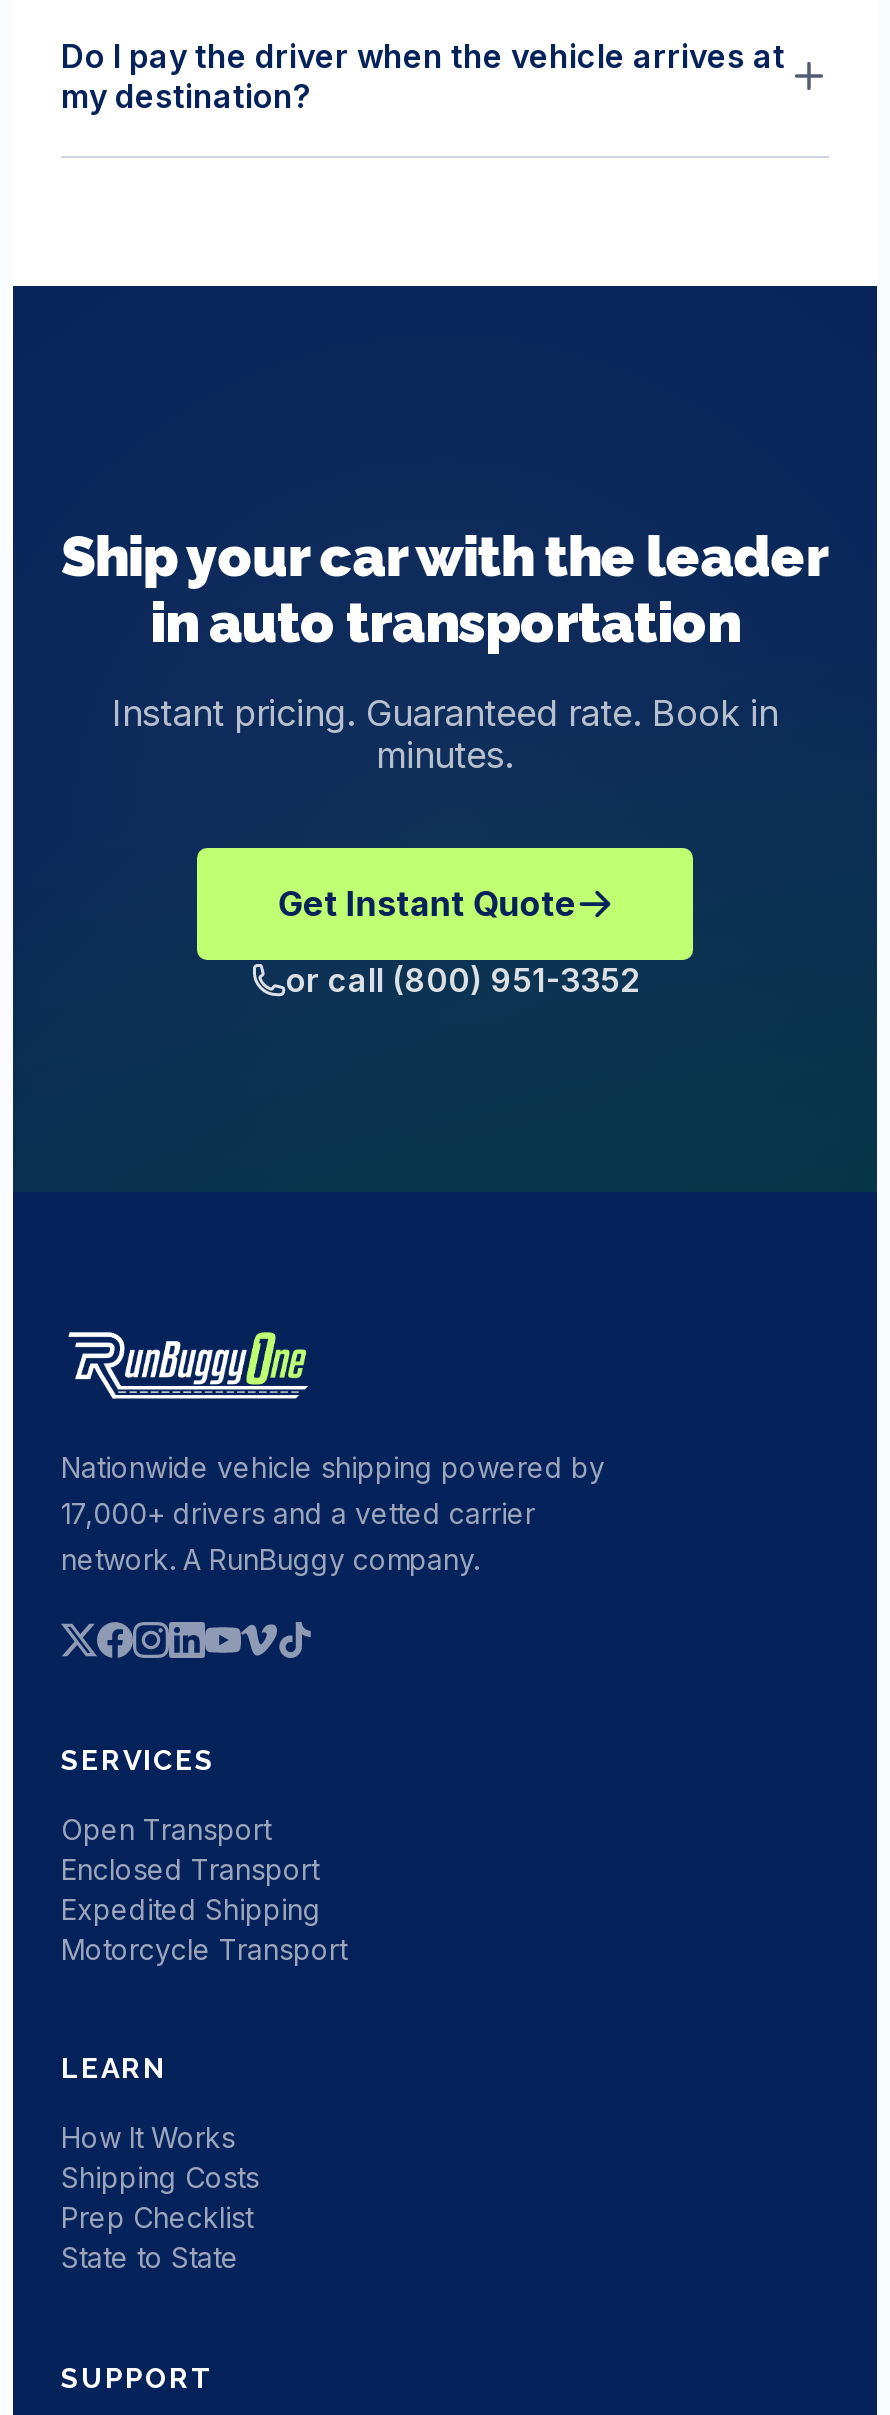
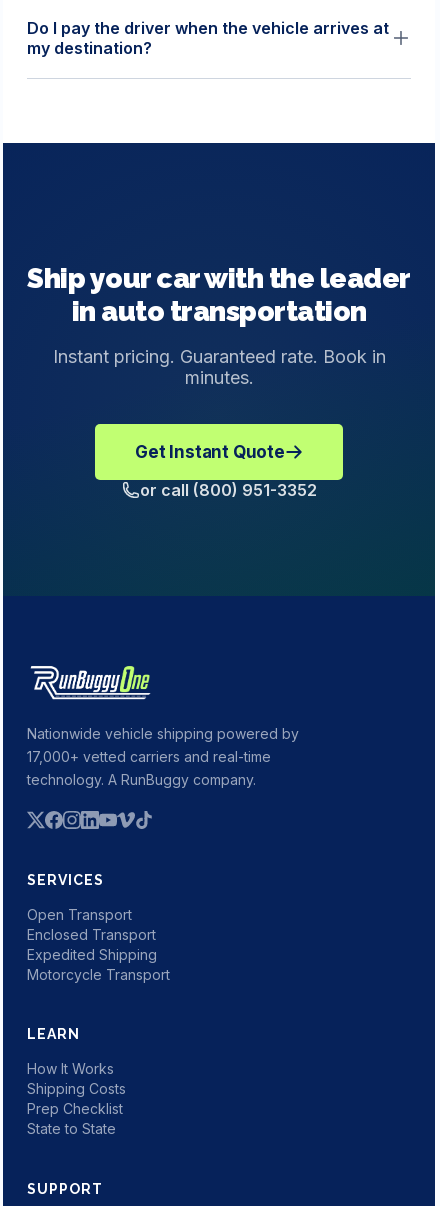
- 17,000+ drivers and a vetted carrier
- network. A RunBuggy company.
+ 17,000+ vetted carriers and real-time
+ technology. A RunBuggy company.
